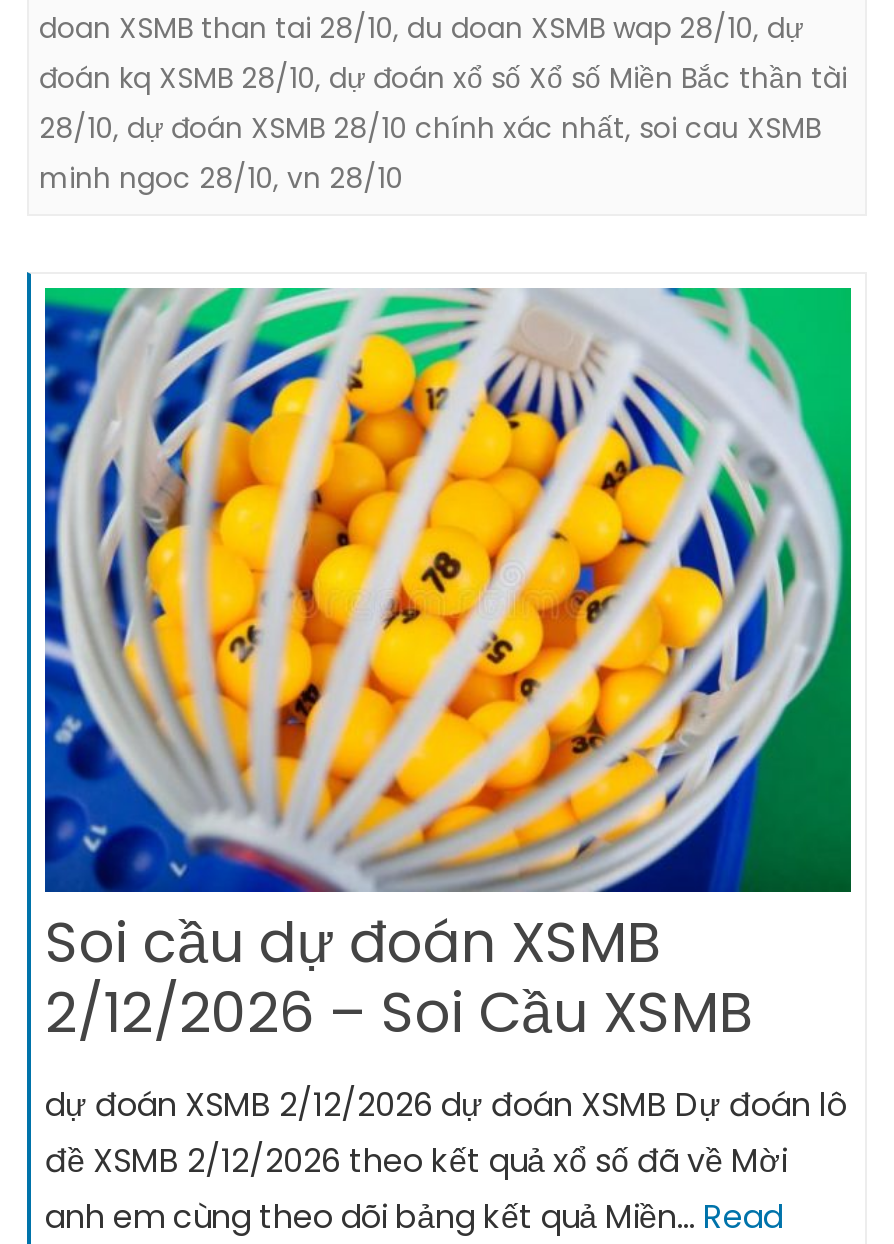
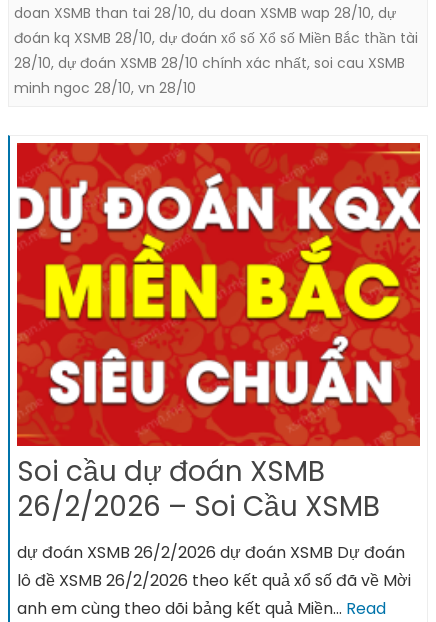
- [image]
- 2/12/2026 – Soi Cầu XSMB
- dự đoán XSMB 2/12/2026 dự đoán XSMB Dự đoán lô
- đề XSMB 2/12/2026 theo kết quả xổ số đã về Mời
+ [image]
+ 26/2/2026 – Soi Cầu XSMB
+ dự đoán XSMB 26/2/2026 dự đoán XSMB Dự đoán
+ lô đề XSMB 26/2/2026 theo kết quả xổ số đã về Mời
